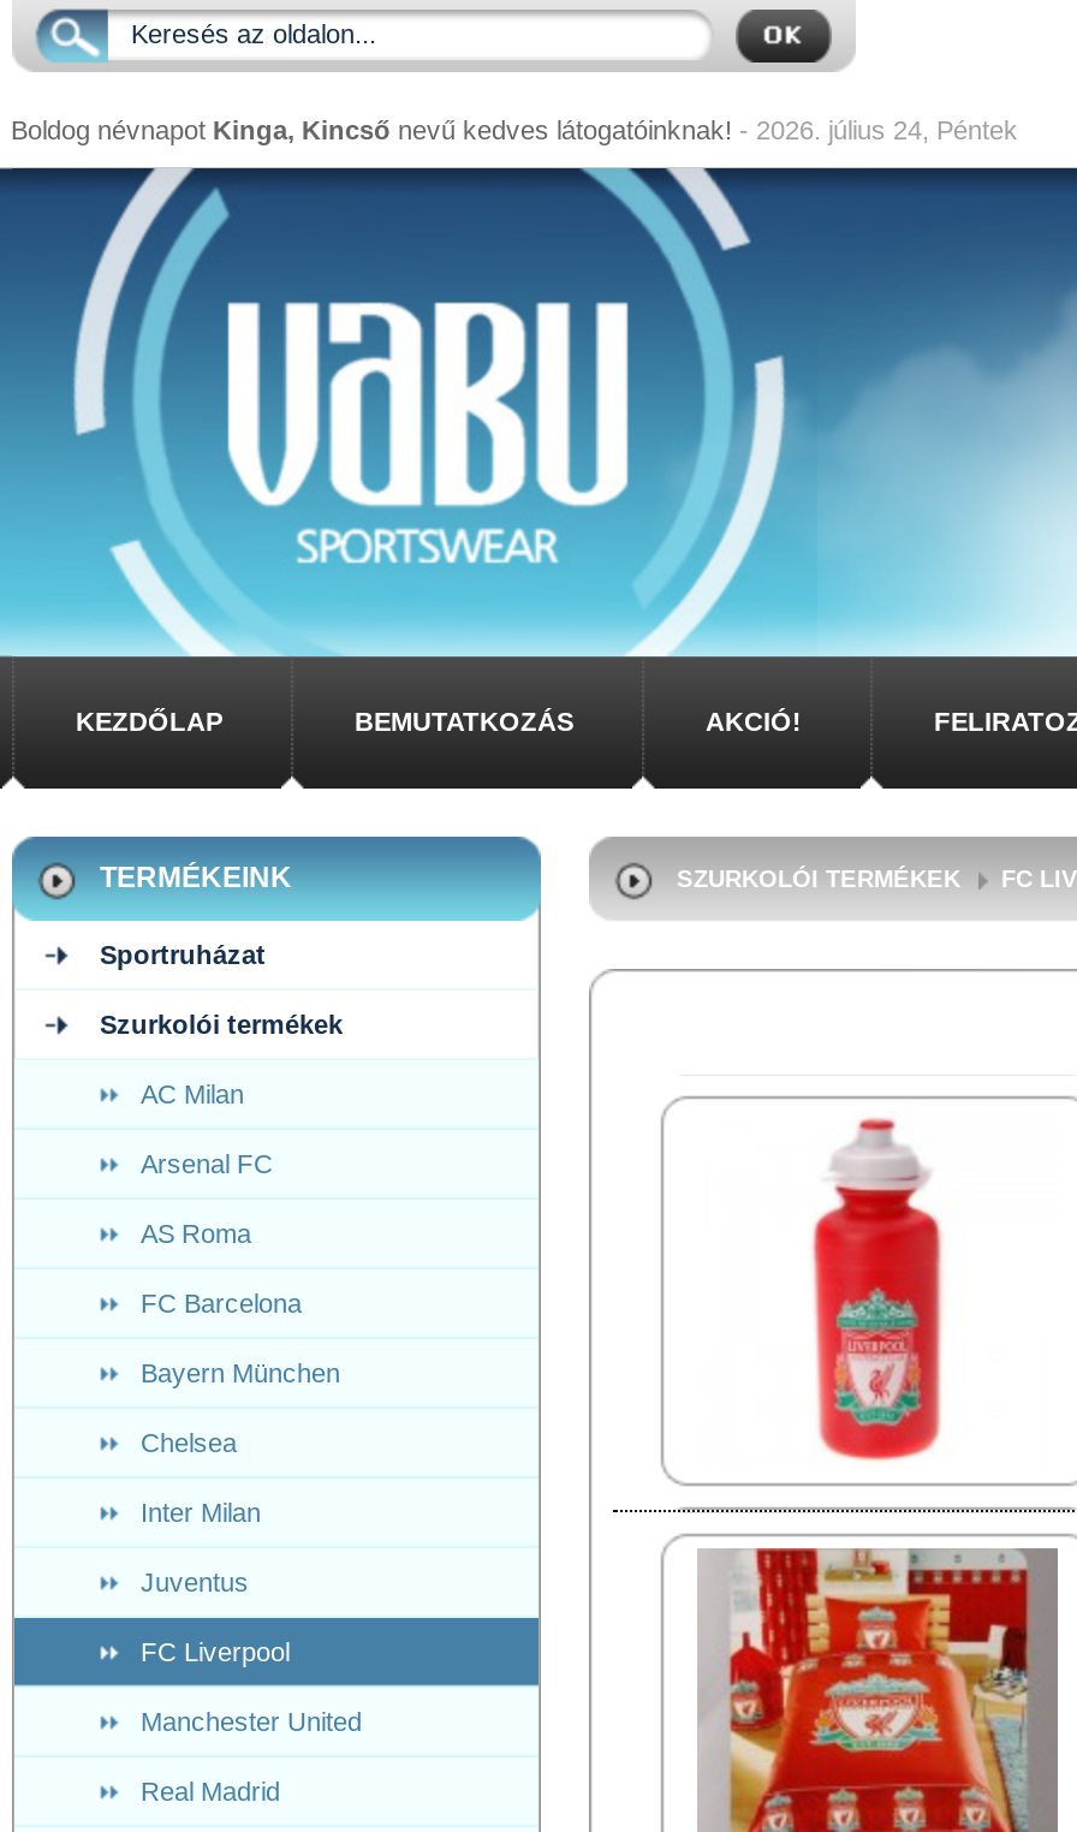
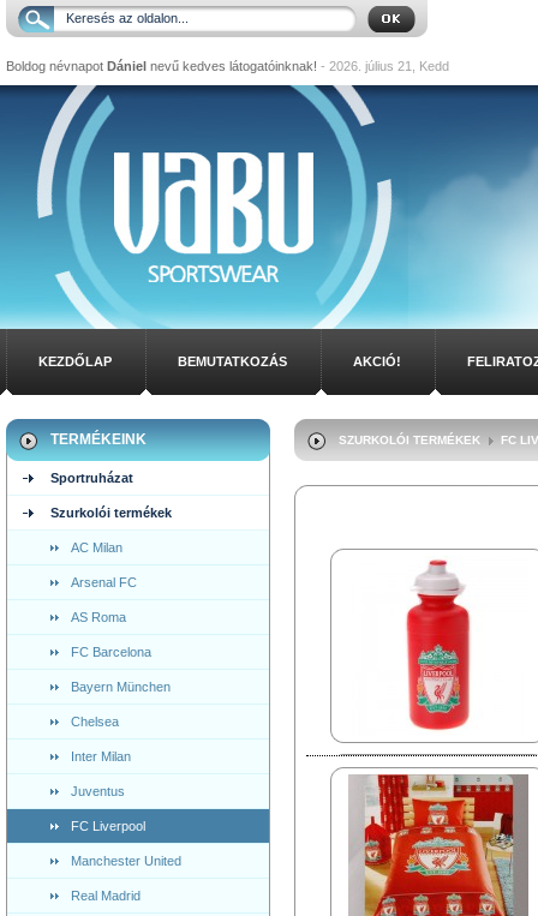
- Boldog névnapot Kinga, Kincső nevű kedves látogatóinknak! - 2026. július 24, Péntek
+ Boldog névnapot Dániel nevű kedves látogatóinknak! - 2026. július 21, Kedd
